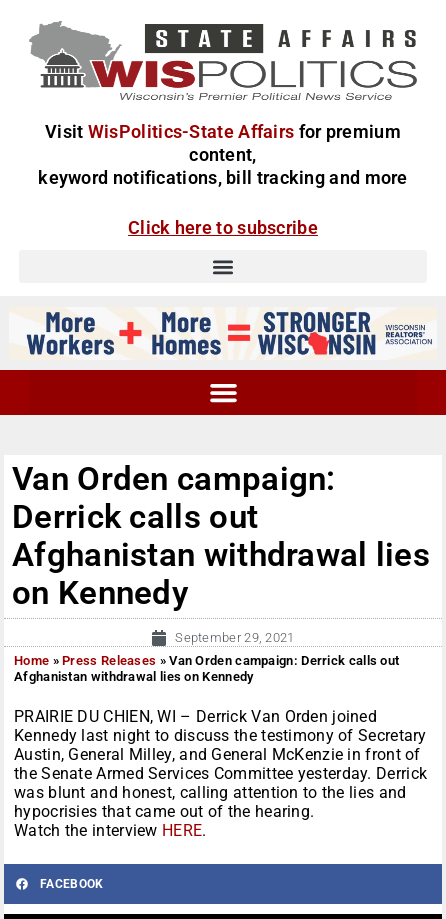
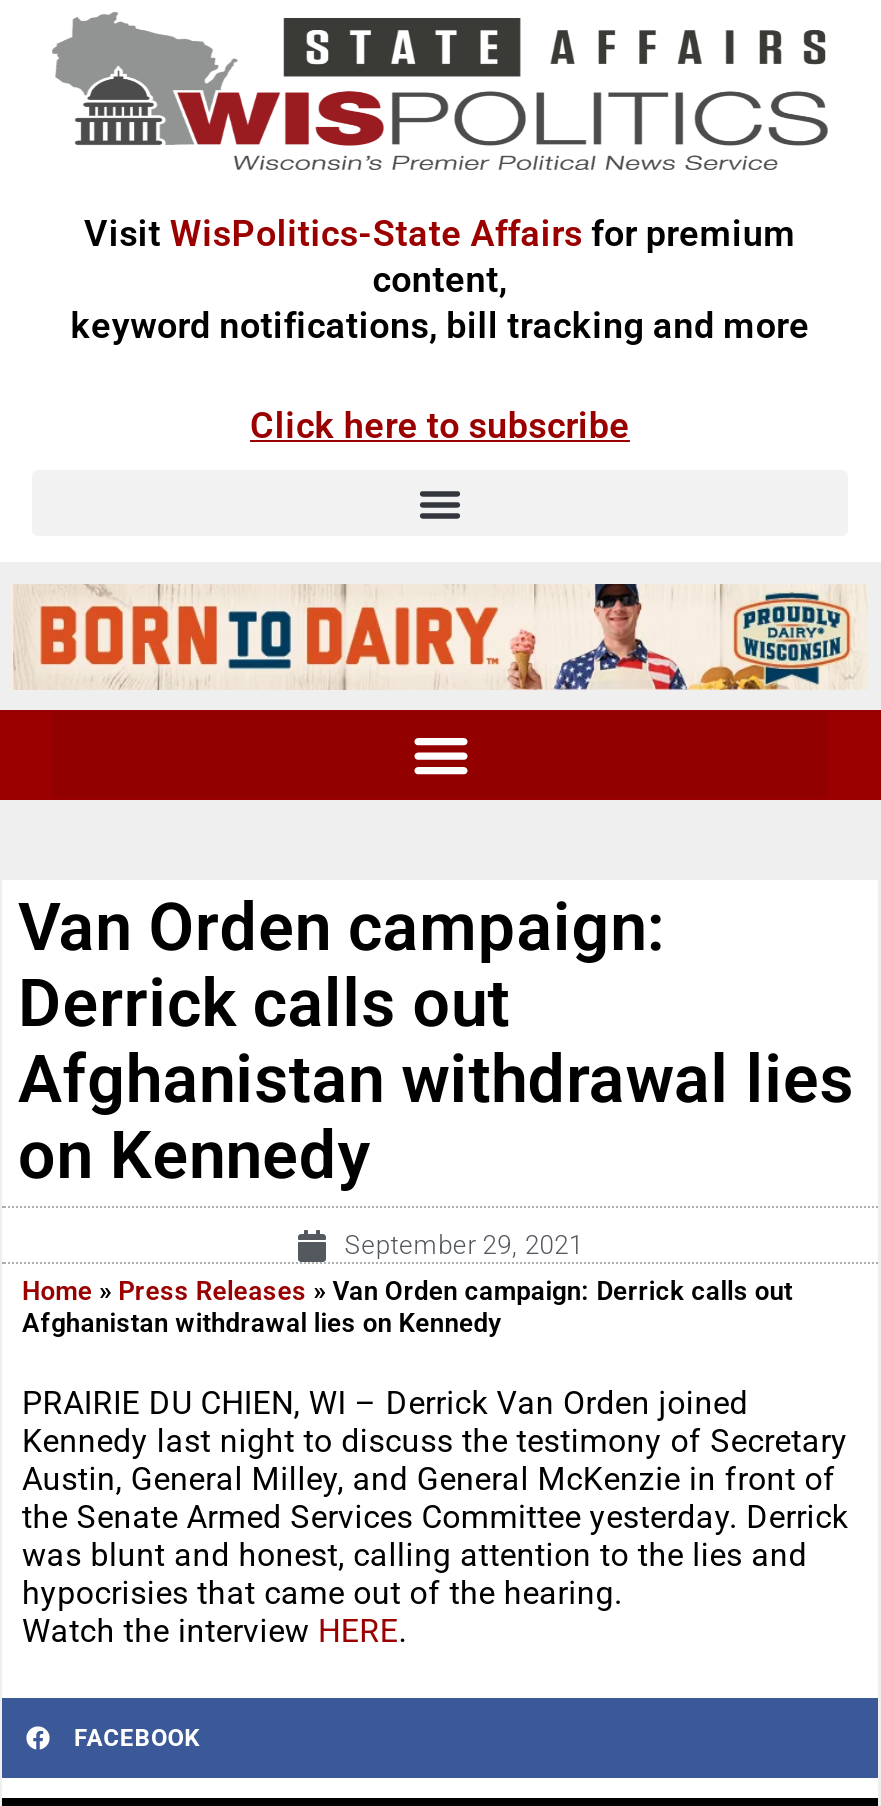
- [image]
+ [image]
